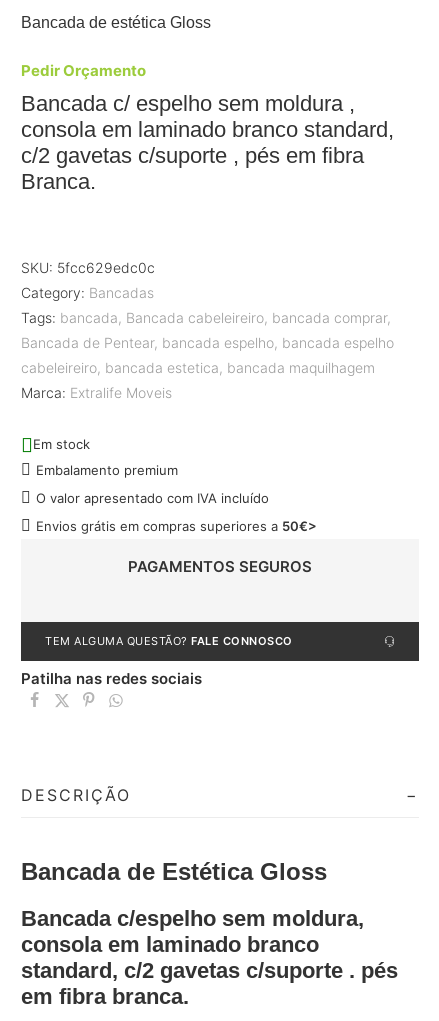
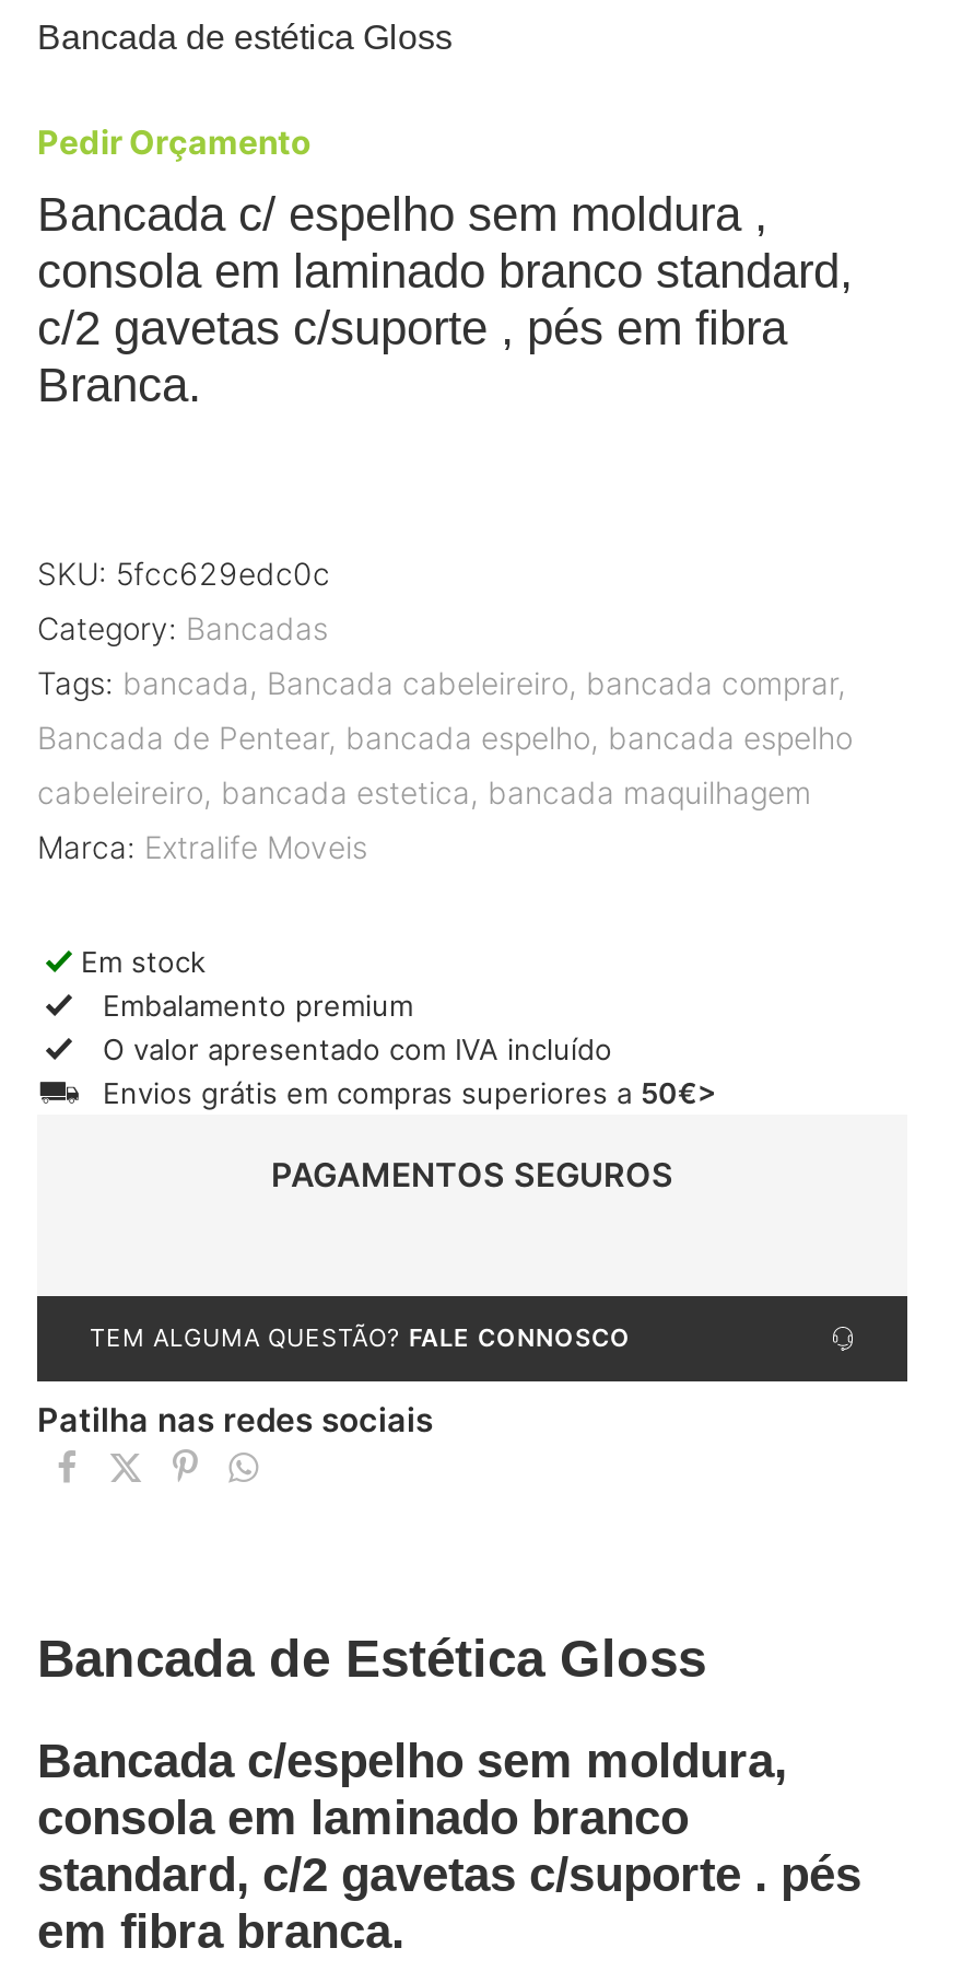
- DESCRIÇÃO
